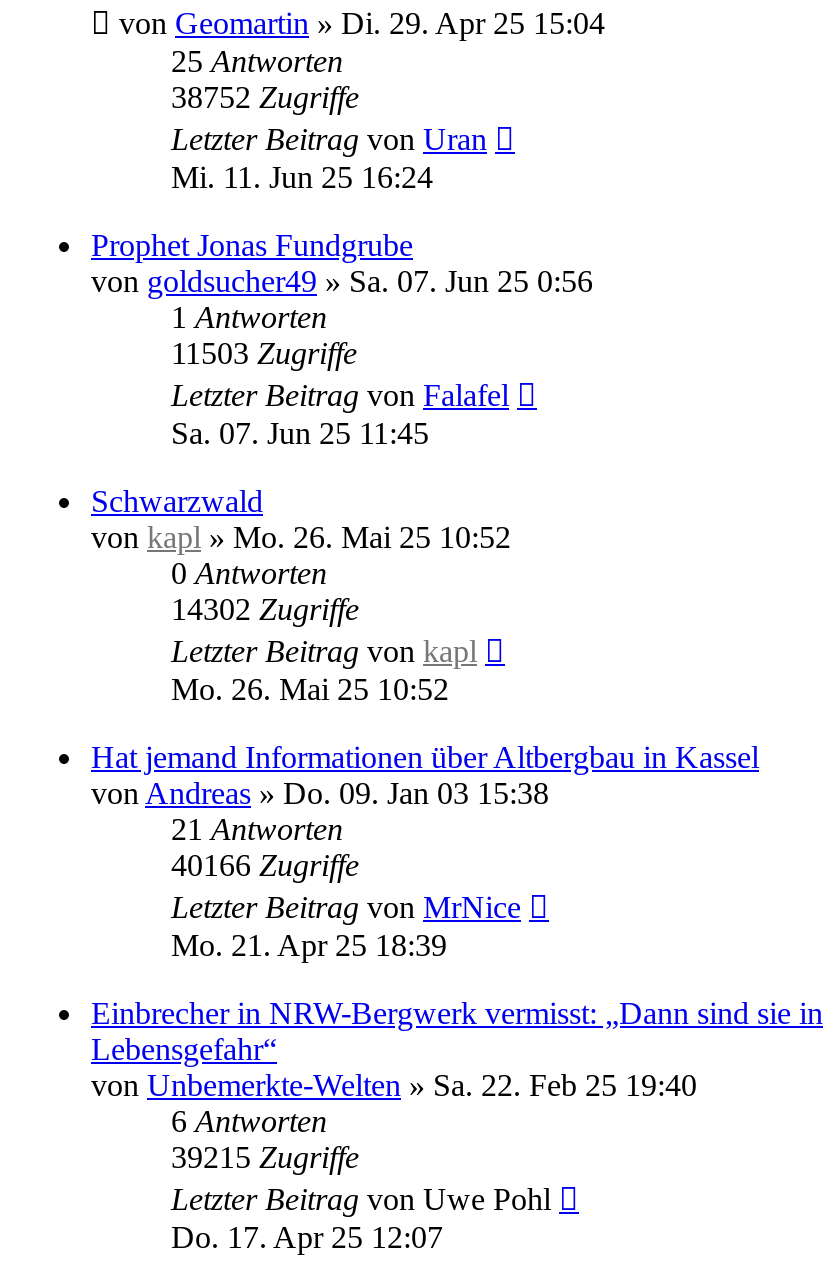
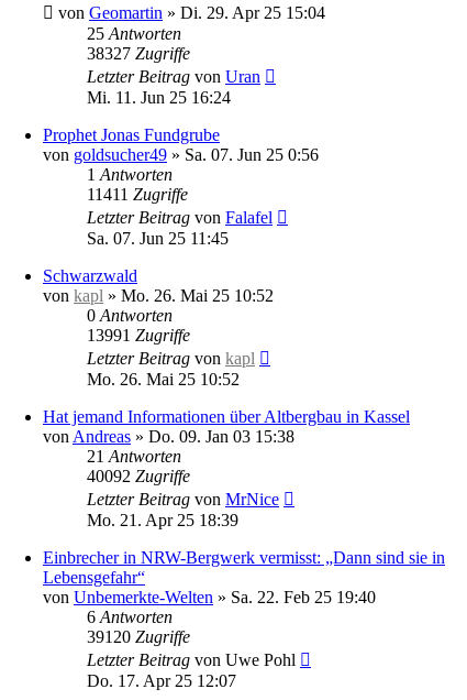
- 38752 Zugriffe
+ 38327 Zugriffe

- 11503 Zugriffe
+ 11411 Zugriffe

- 14302 Zugriffe
+ 13991 Zugriffe

- 40166 Zugriffe
+ 40092 Zugriffe

- 39215 Zugriffe
+ 39120 Zugriffe
